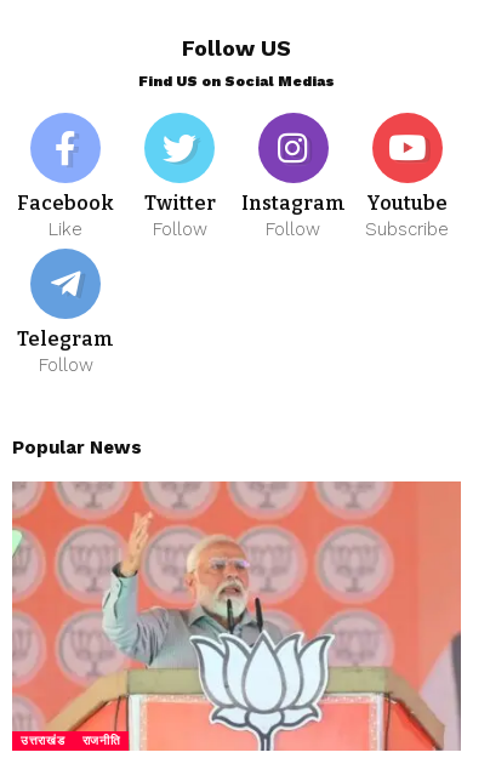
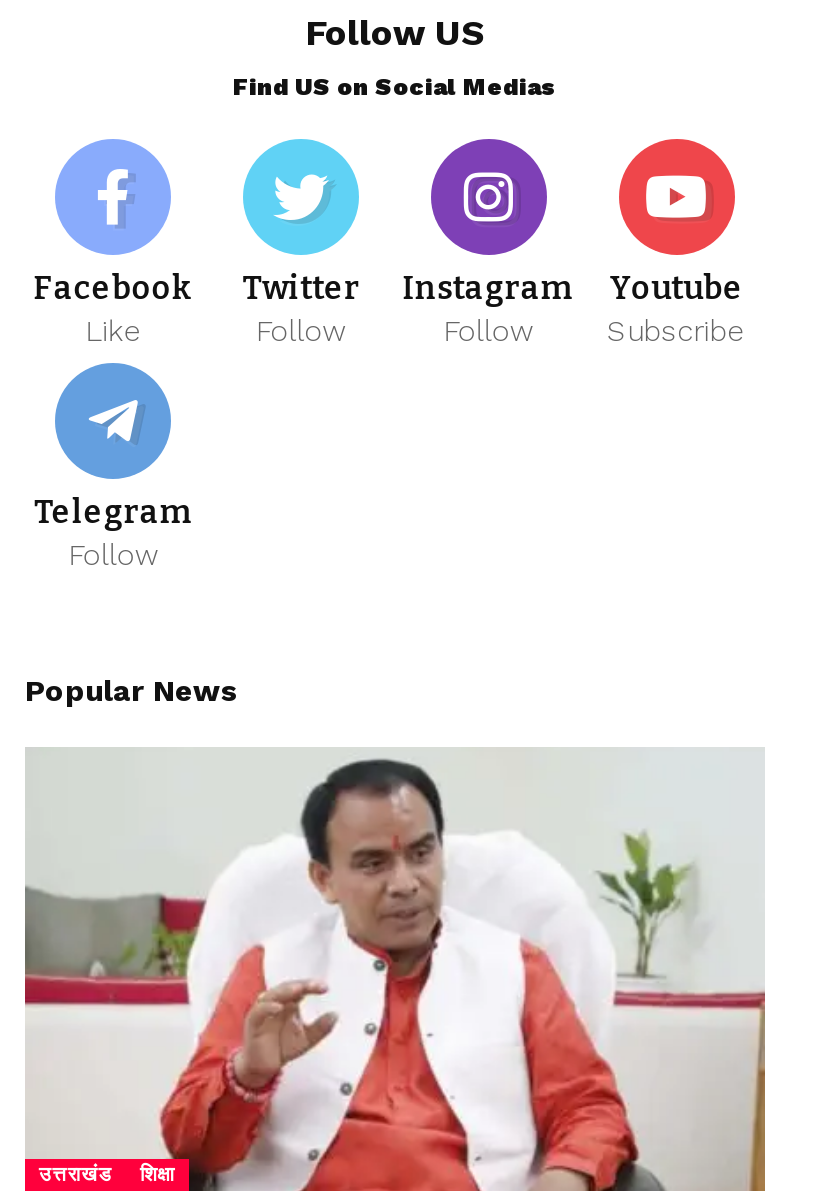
- [image]
- राजनीति
+ [image]
+ शिक्षा
